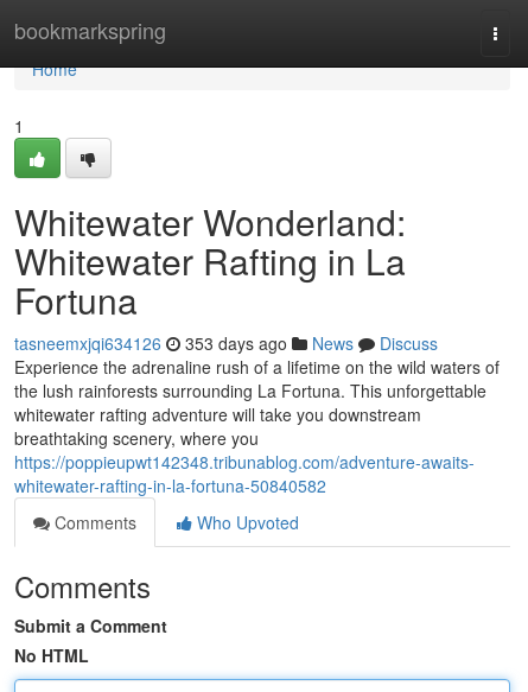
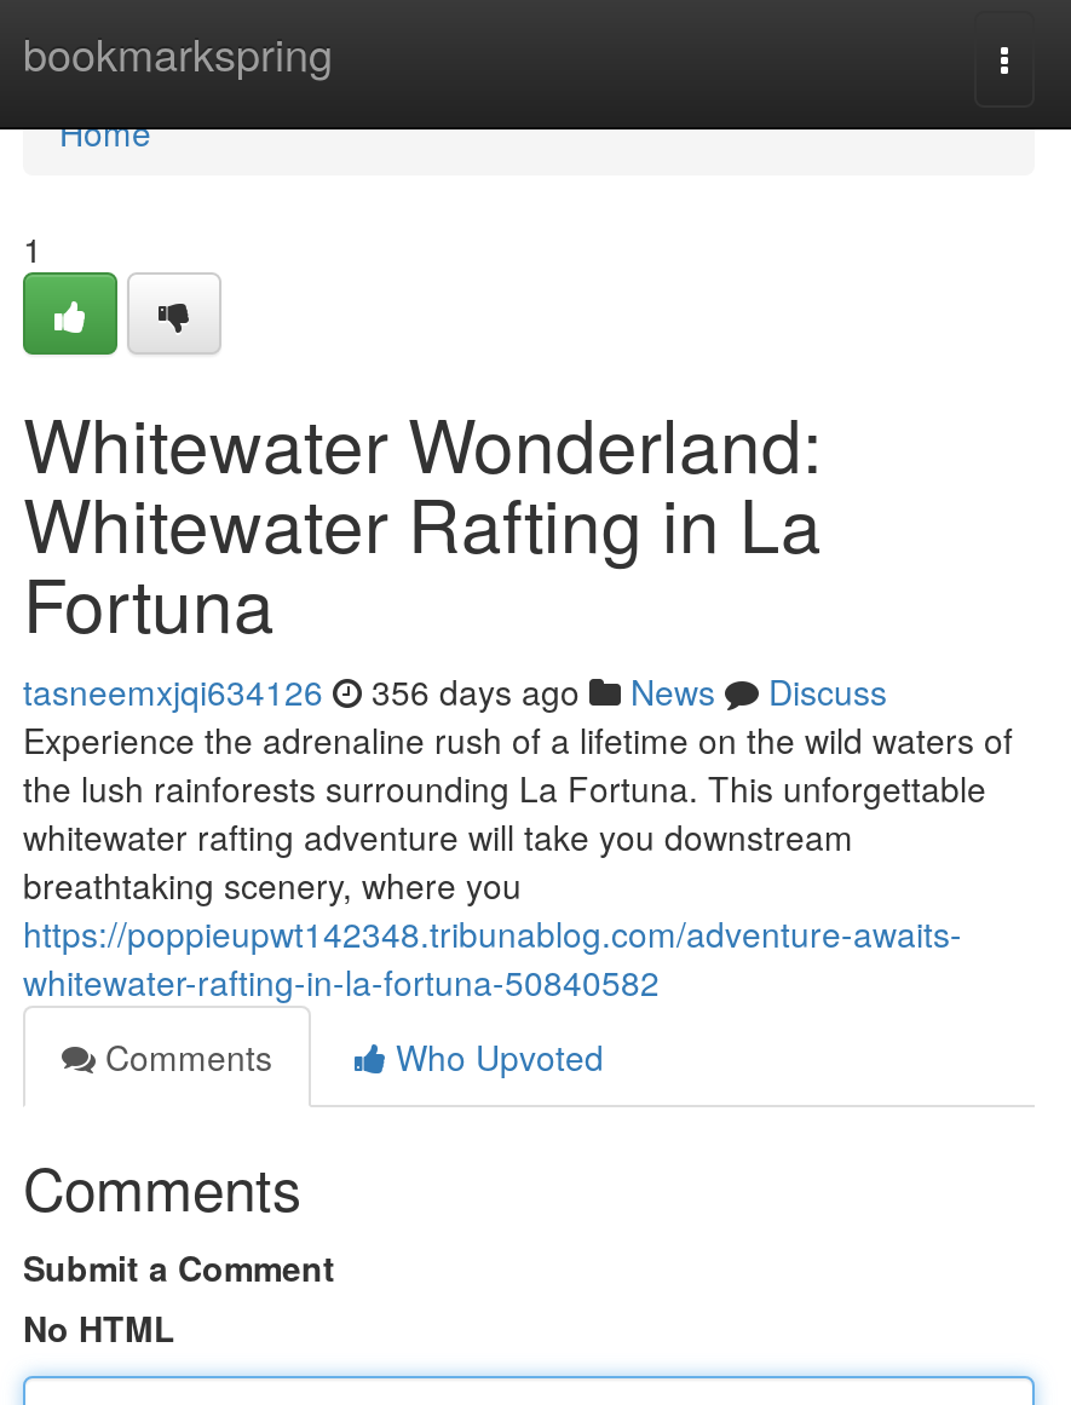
- tasneemxjqi634126 353 days ago News Discuss
+ tasneemxjqi634126 356 days ago News Discuss
